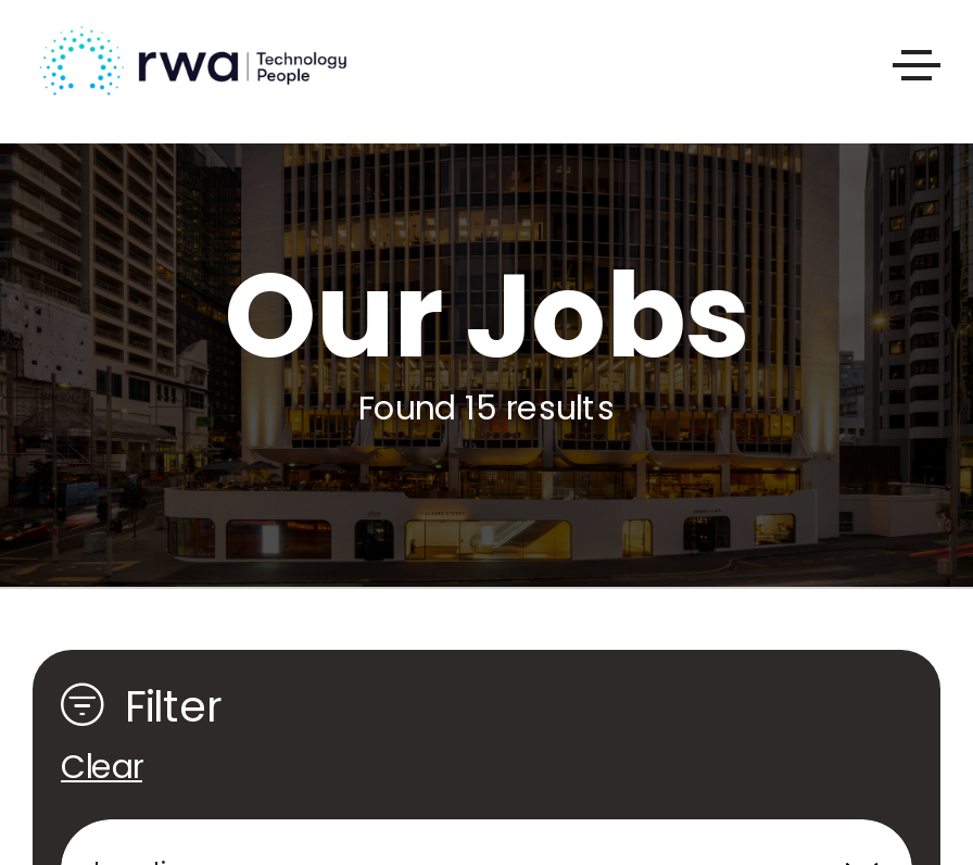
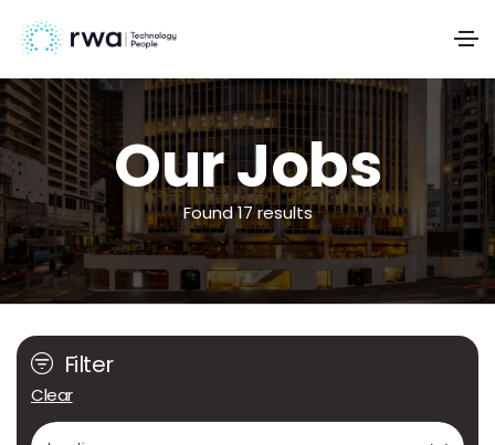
- Found 15 results
+ Found 17 results
